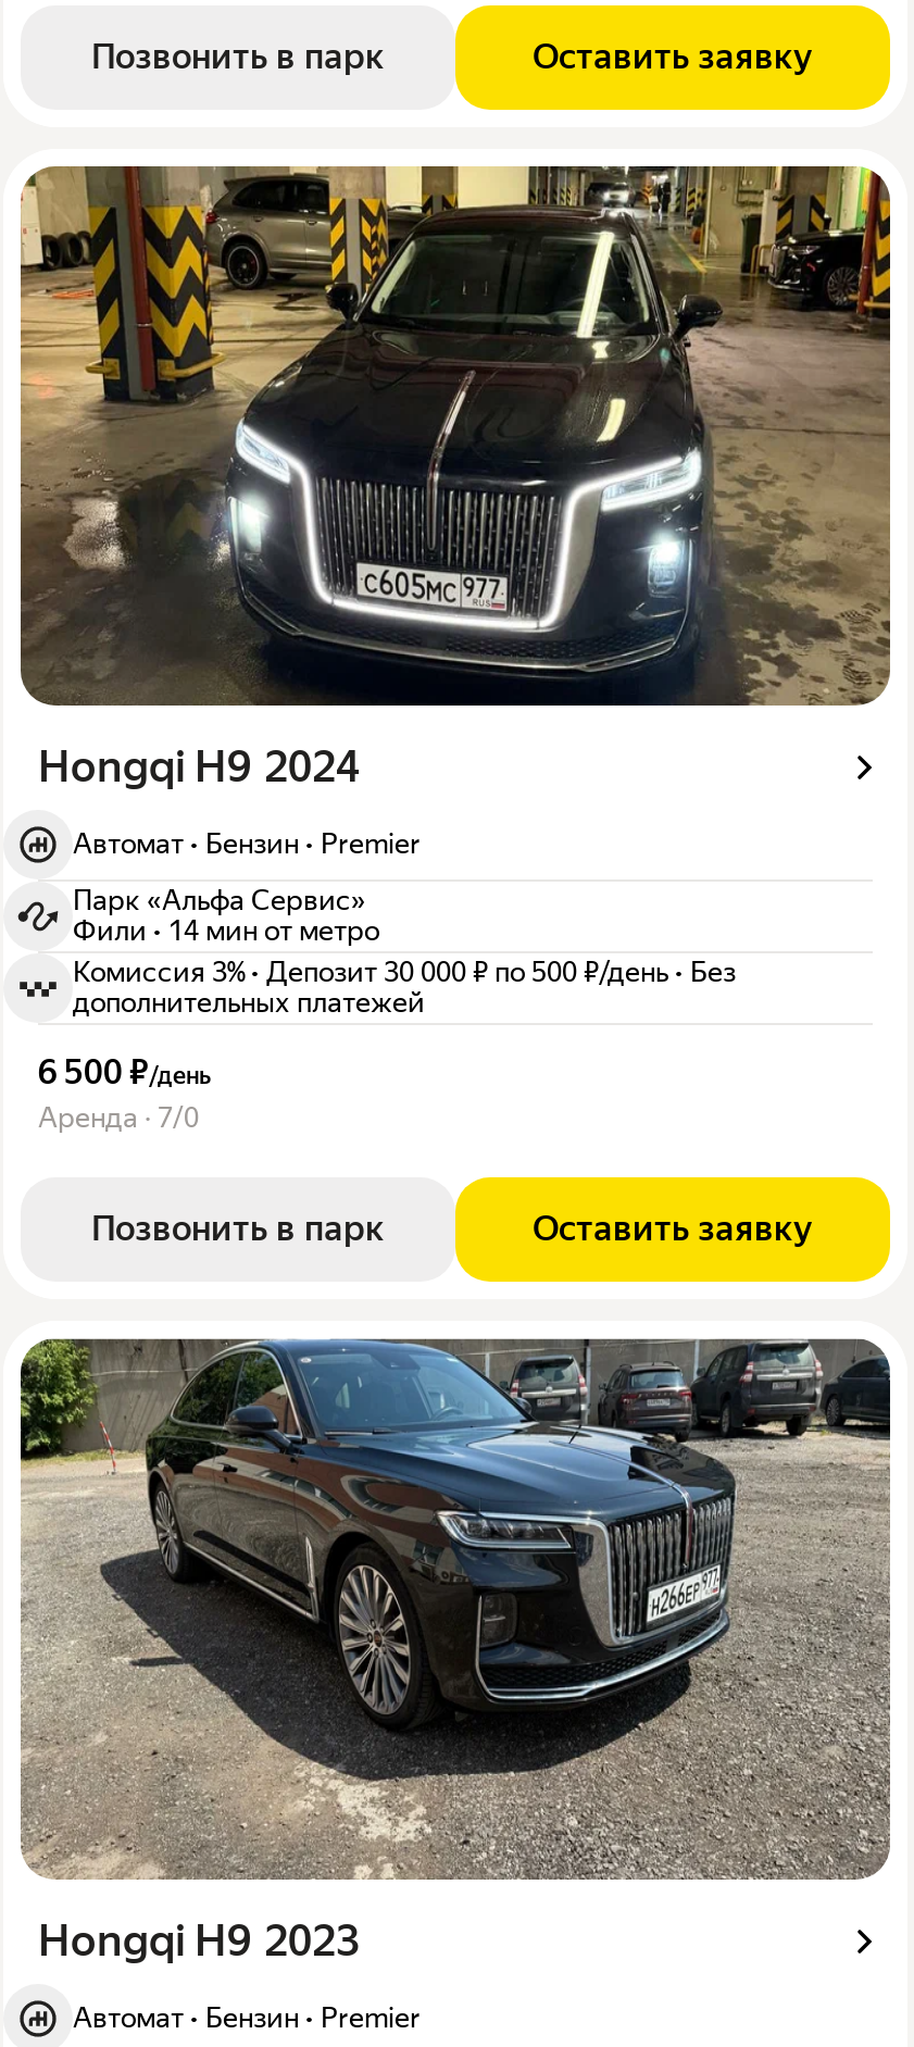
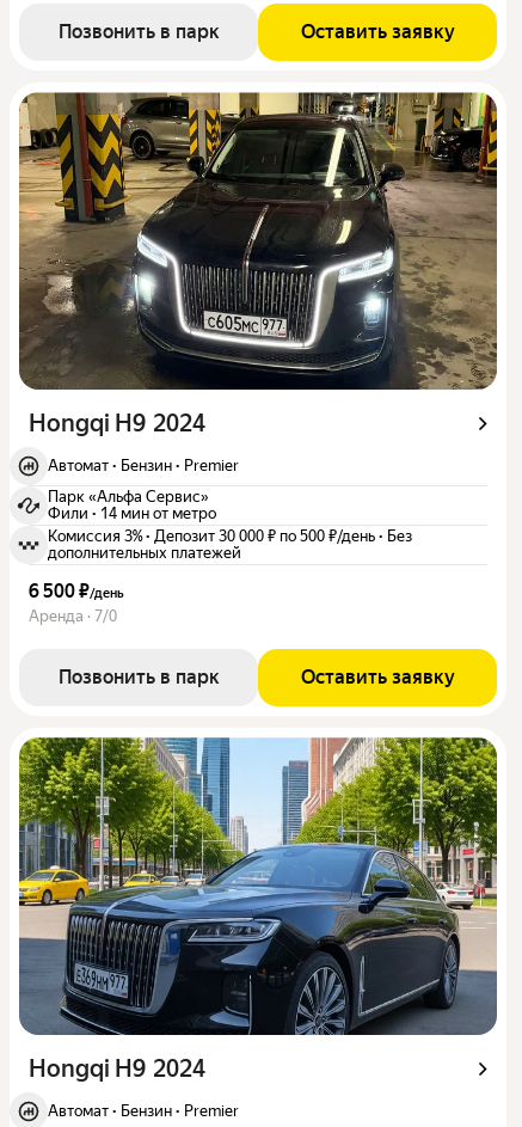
- [image]
- Hongqi H9 2023
+ [image]
+ Hongqi H9 2024
